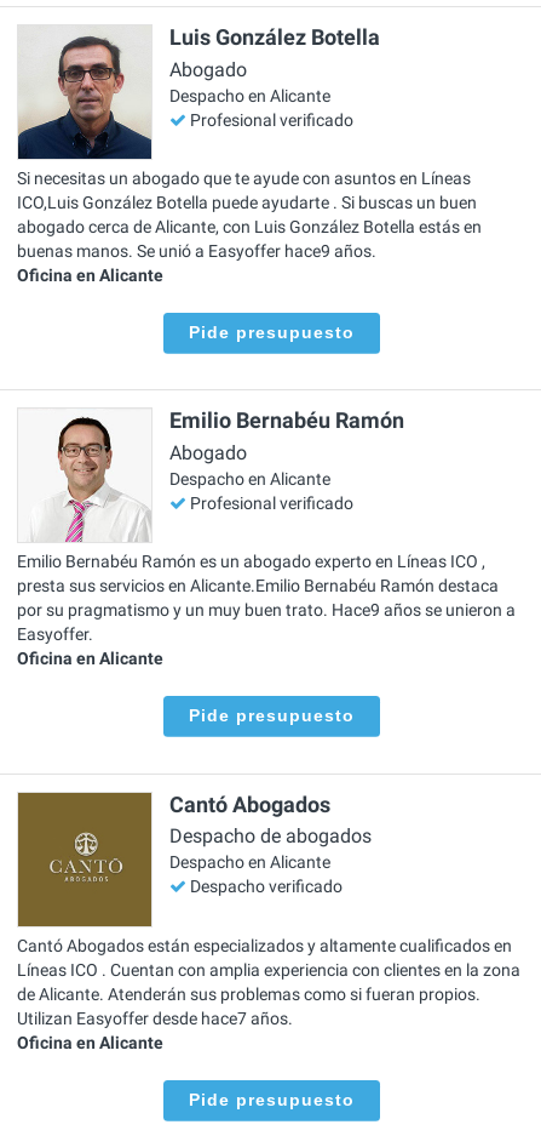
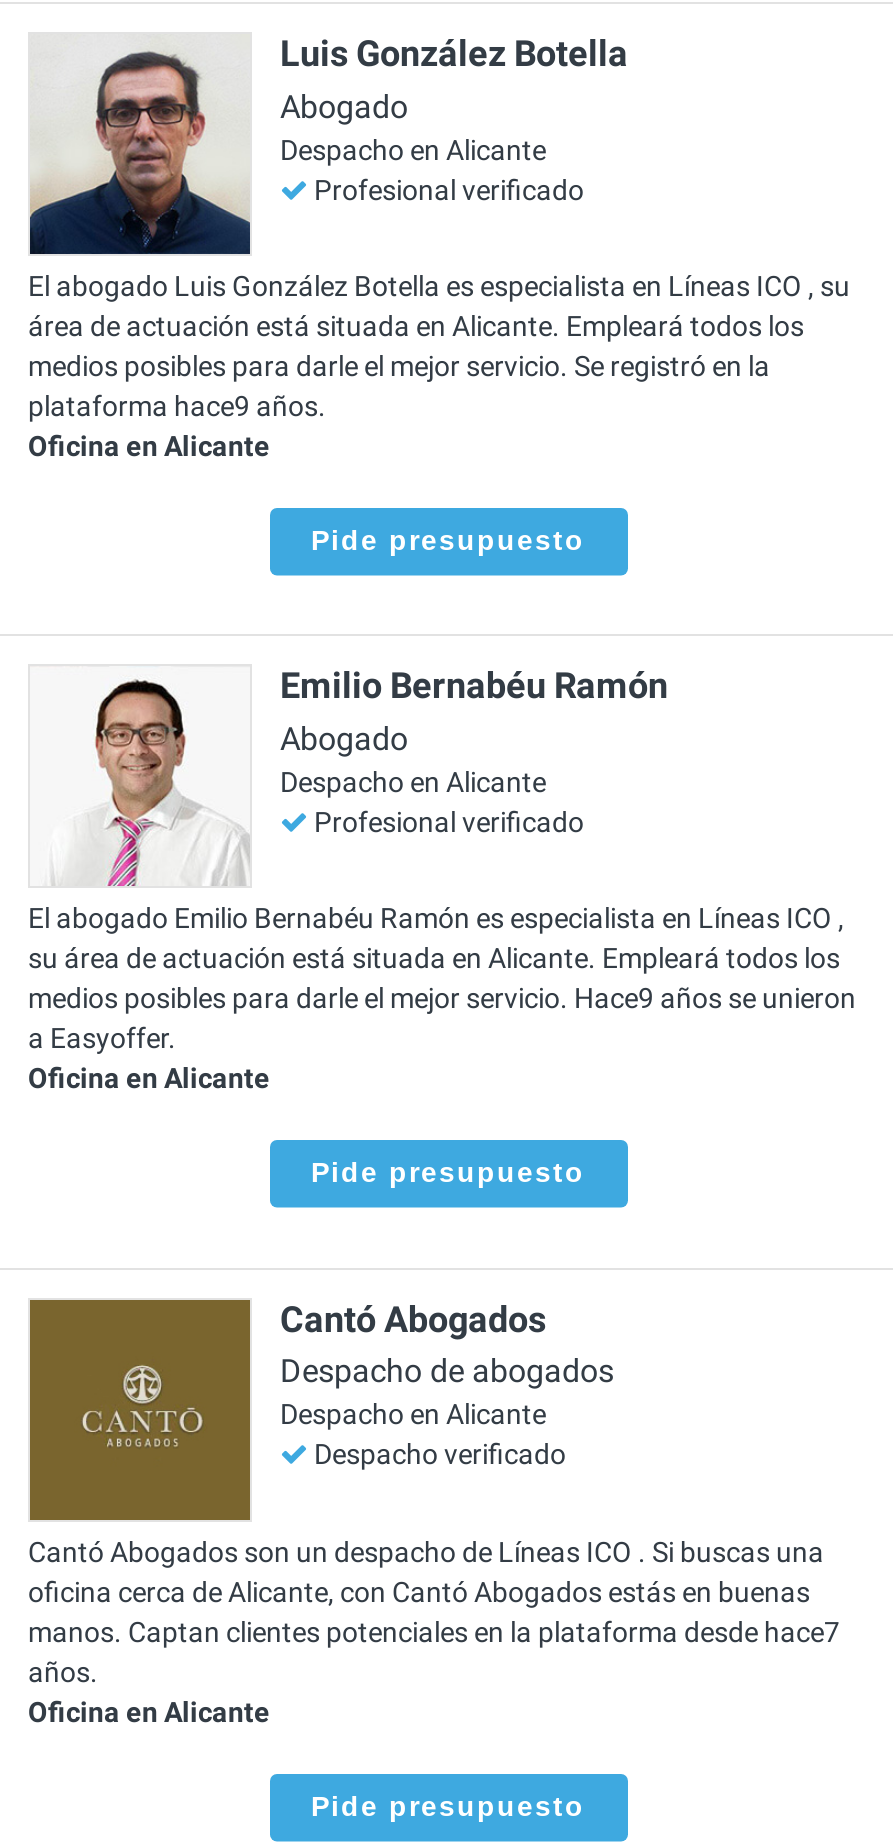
- Si necesitas un abogado que te ayude con asuntos en Líneas
- ICO,Luis González Botella puede ayudarte . Si buscas un buen
- abogado cerca de Alicante, con Luis González Botella estás en
- buenas manos. Se unió a Easyoffer hace9 años.
+ El abogado Luis González Botella es especialista en Líneas ICO , su
+ área de actuación está situada en Alicante. Empleará todos los
+ medios posibles para darle el mejor servicio. Se registró en la
+ plataforma hace9 años.

- Emilio Bernabéu Ramón es un abogado experto en Líneas ICO ,
- presta sus servicios en Alicante.Emilio Bernabéu Ramón destaca
- por su pragmatismo y un muy buen trato. Hace9 años se unieron a
- Easyoffer.
+ El abogado Emilio Bernabéu Ramón es especialista en Líneas ICO ,
+ su área de actuación está situada en Alicante. Empleará todos los
+ medios posibles para darle el mejor servicio. Hace9 años se unieron
+ a Easyoffer.

- Cantó Abogados están especializados y altamente cualificados en
- Líneas ICO . Cuentan con amplia experiencia con clientes en la zona
- de Alicante. Atenderán sus problemas como si fueran propios.
- Utilizan Easyoffer desde hace7 años.
+ Cantó Abogados son un despacho de Líneas ICO . Si buscas una
+ oficina cerca de Alicante, con Cantó Abogados estás en buenas
+ manos. Captan clientes potenciales en la plataforma desde hace7
+ años.
